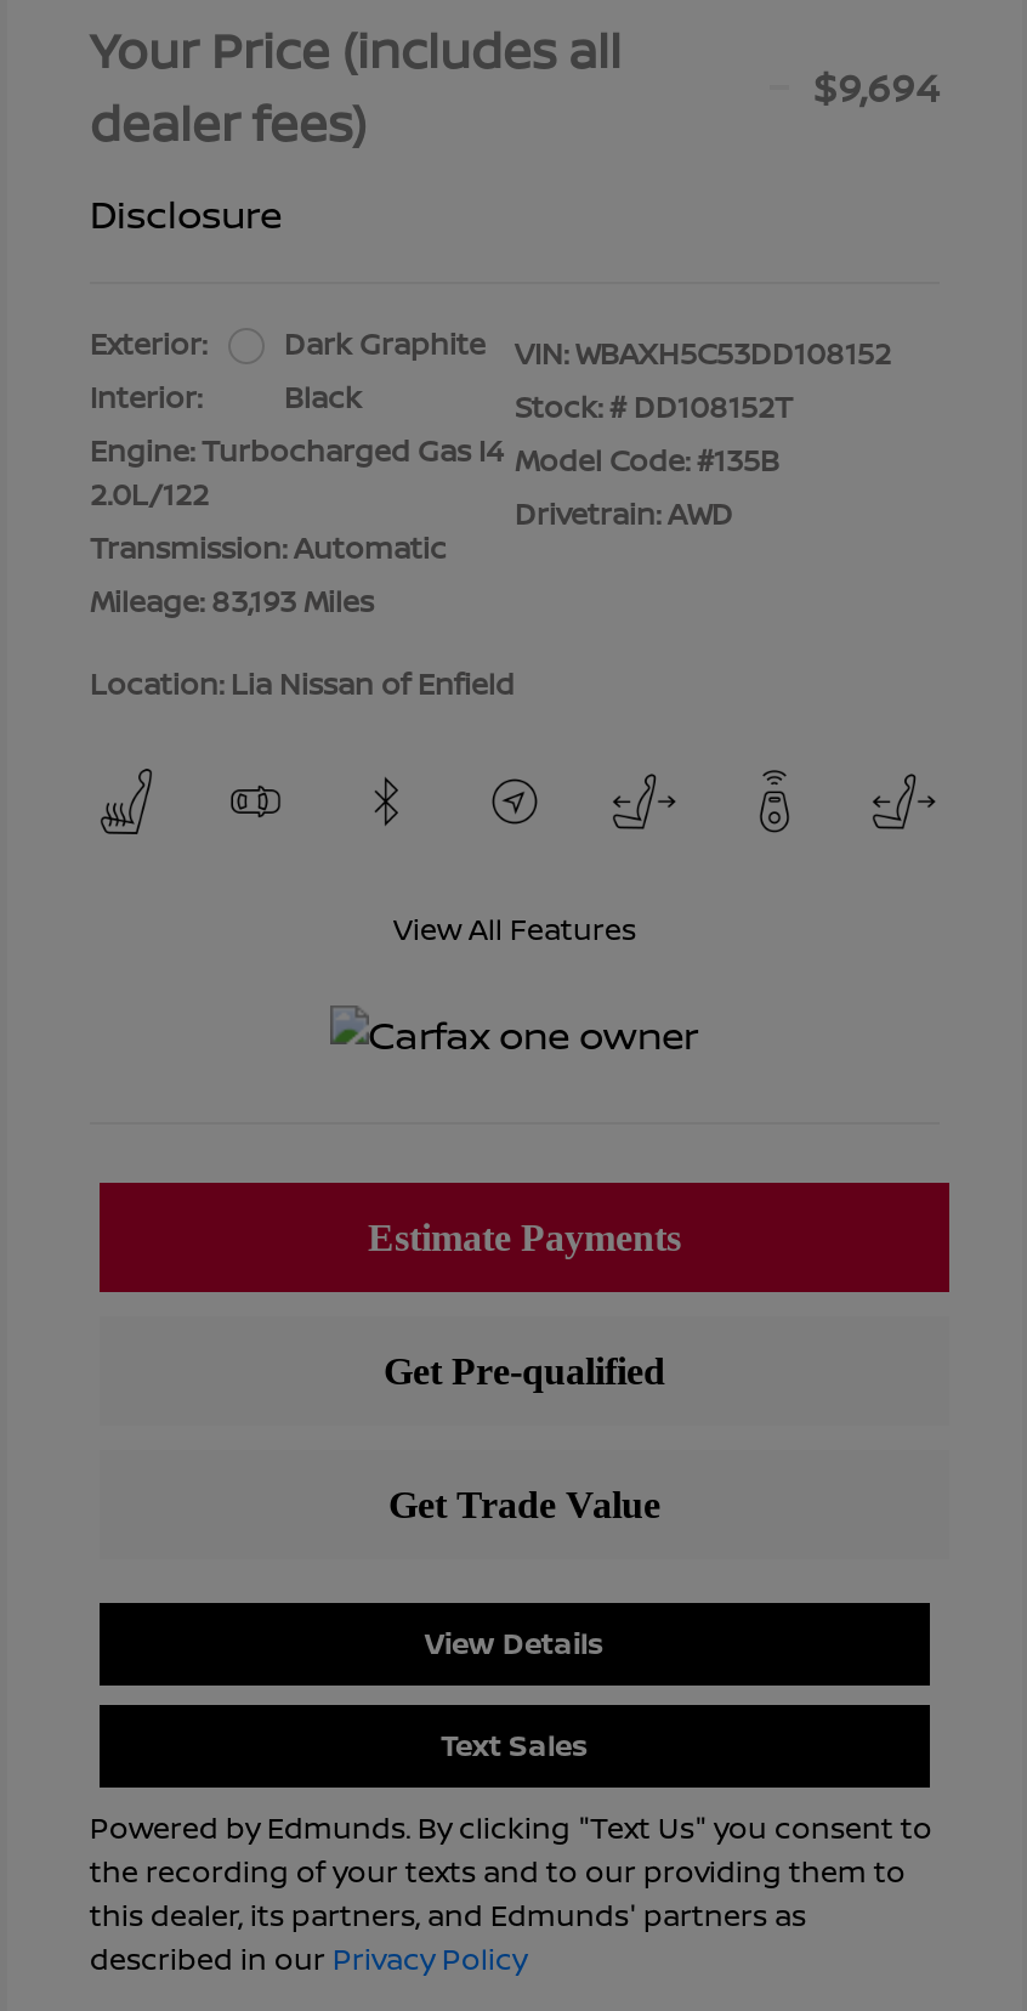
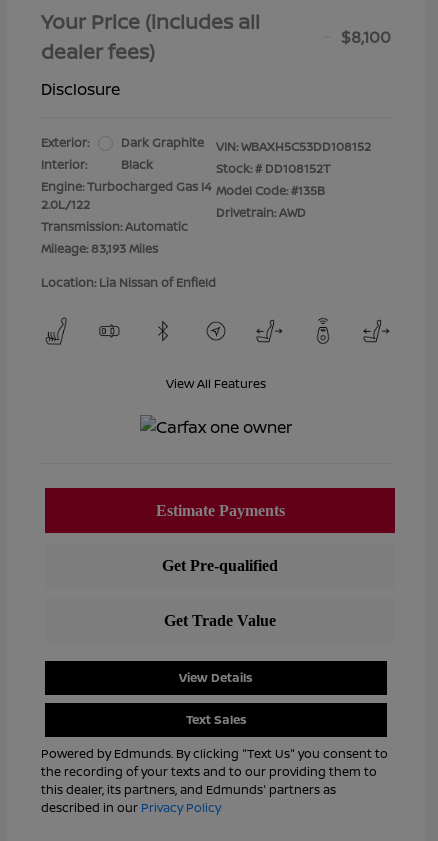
- $9,694
+ $8,100
